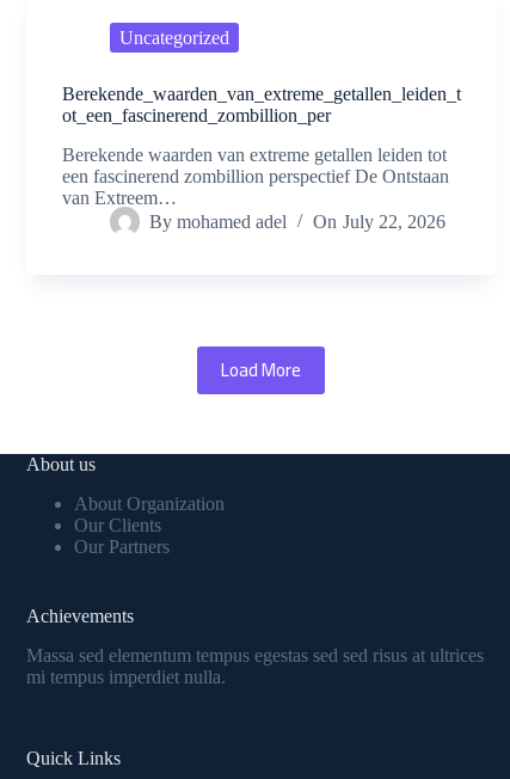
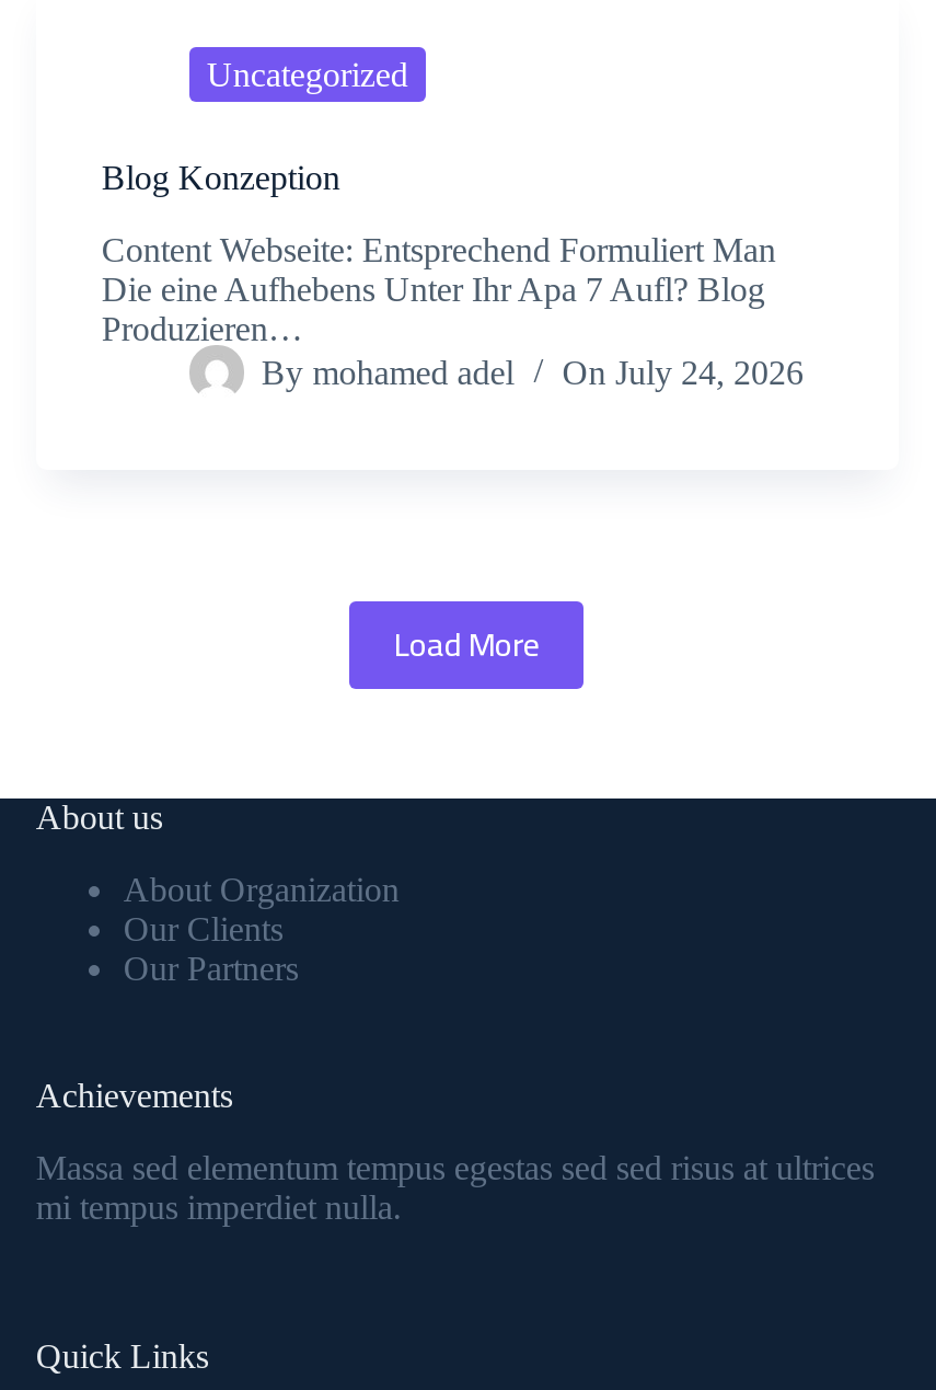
- Berekende_waarden_van_extreme_getallen_leiden_t
- ot_een_fascinerend_zombillion_per
+ Blog Konzeption

- Berekende waarden van extreme getallen leiden tot
- een fascinerend zombillion perspectief De Ontstaan
- van Extreem…
+ Content Webseite: Entsprechend Formuliert Man
+ Die eine Aufhebens Unter Ihr Apa 7 Aufl? Blog
+ Produzieren…

- By mohamed adel On July 22, 2026
+ By mohamed adel On July 24, 2026
